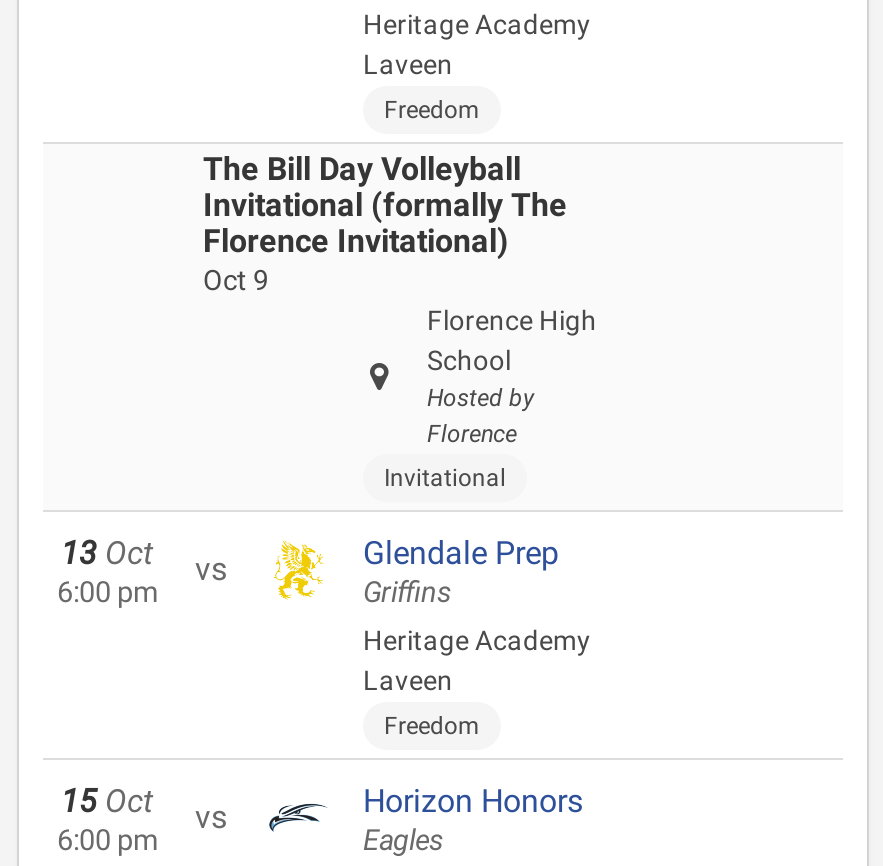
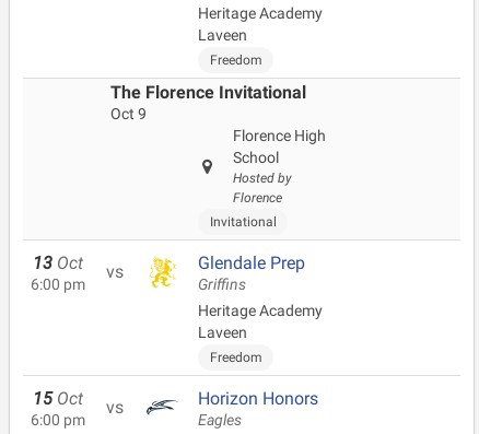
- The Bill Day Volleyball
- Invitational (formally The
- Florence Invitational)
+ The Florence Invitational
